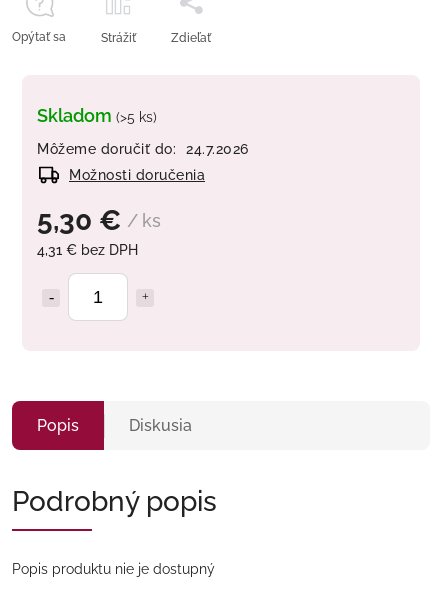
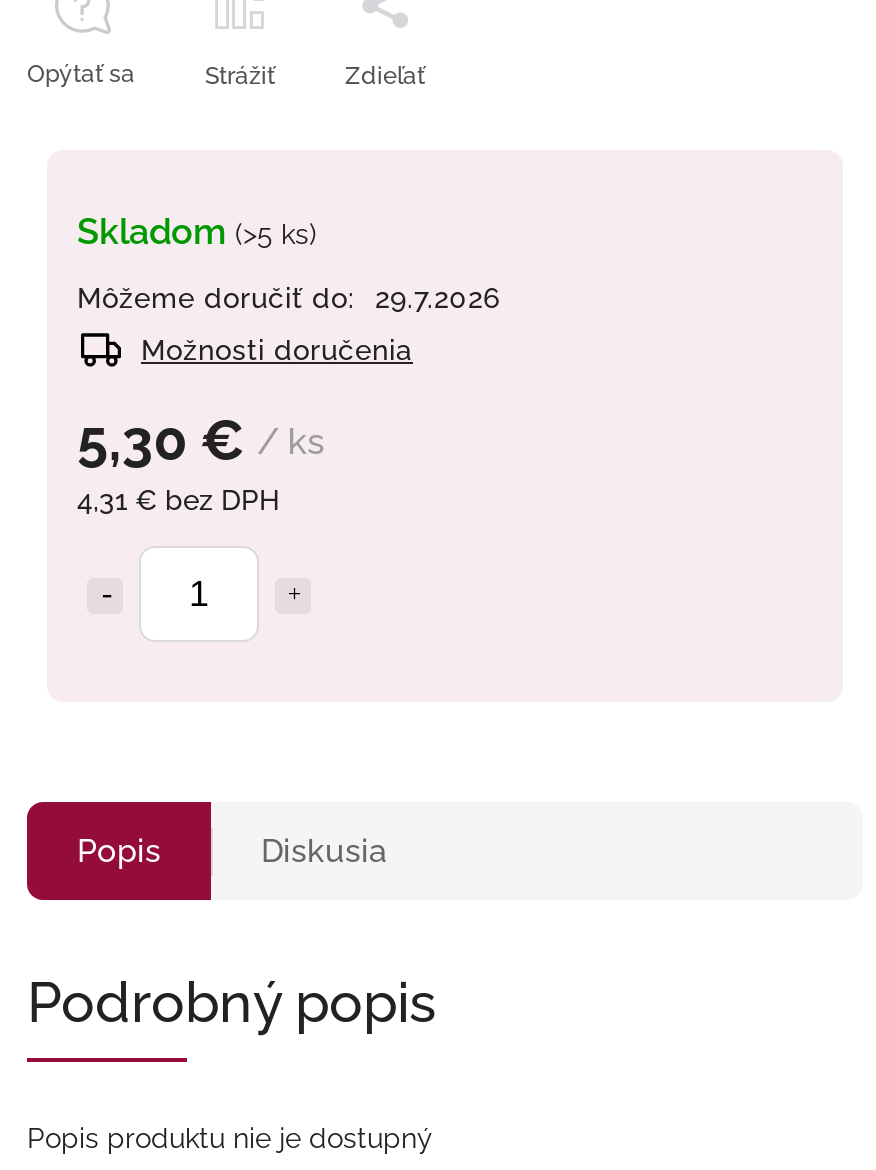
- Môžeme doručiť do: 24.7.2026
+ Môžeme doručiť do: 29.7.2026
